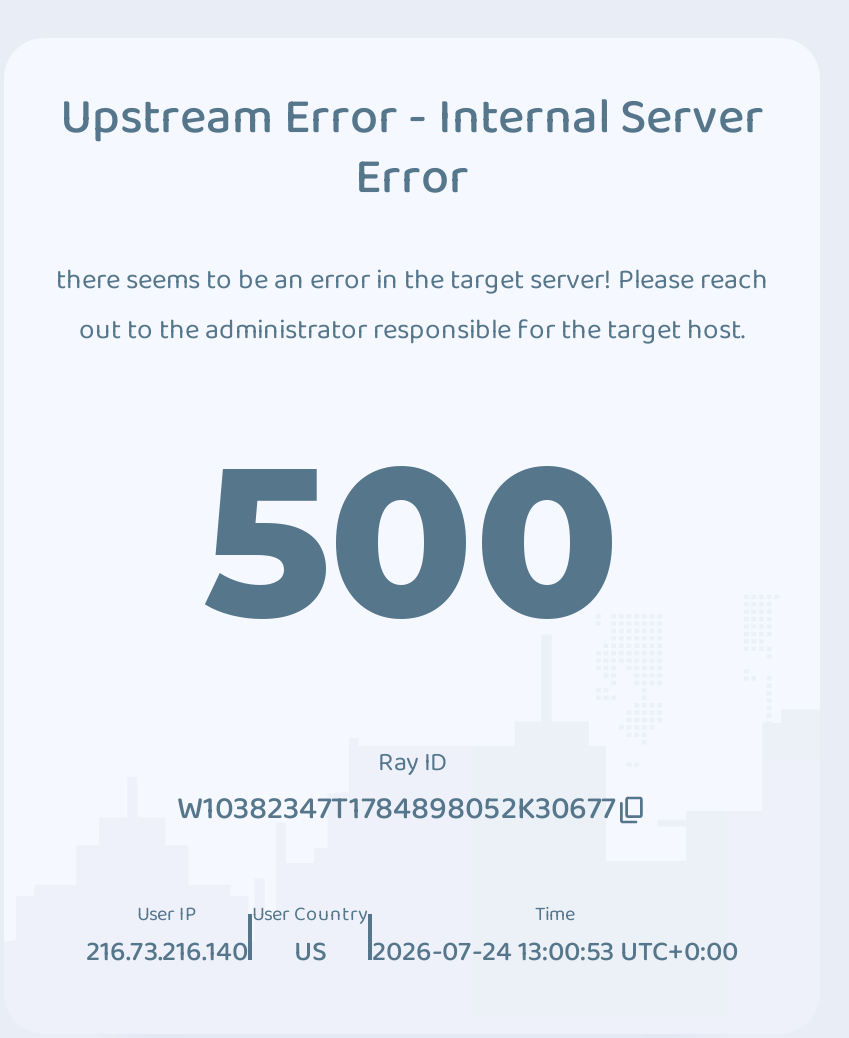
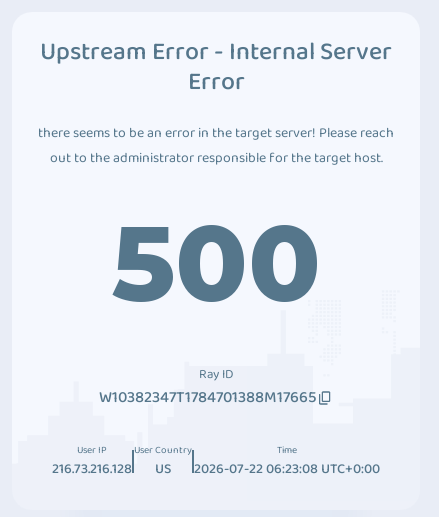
- W10382347T1784898052K30677
+ W10382347T1784701388M17665

- 216.73.216.140
+ 216.73.216.128

- 2026-07-24 13:00:53 UTC+0:00
+ 2026-07-22 06:23:08 UTC+0:00
